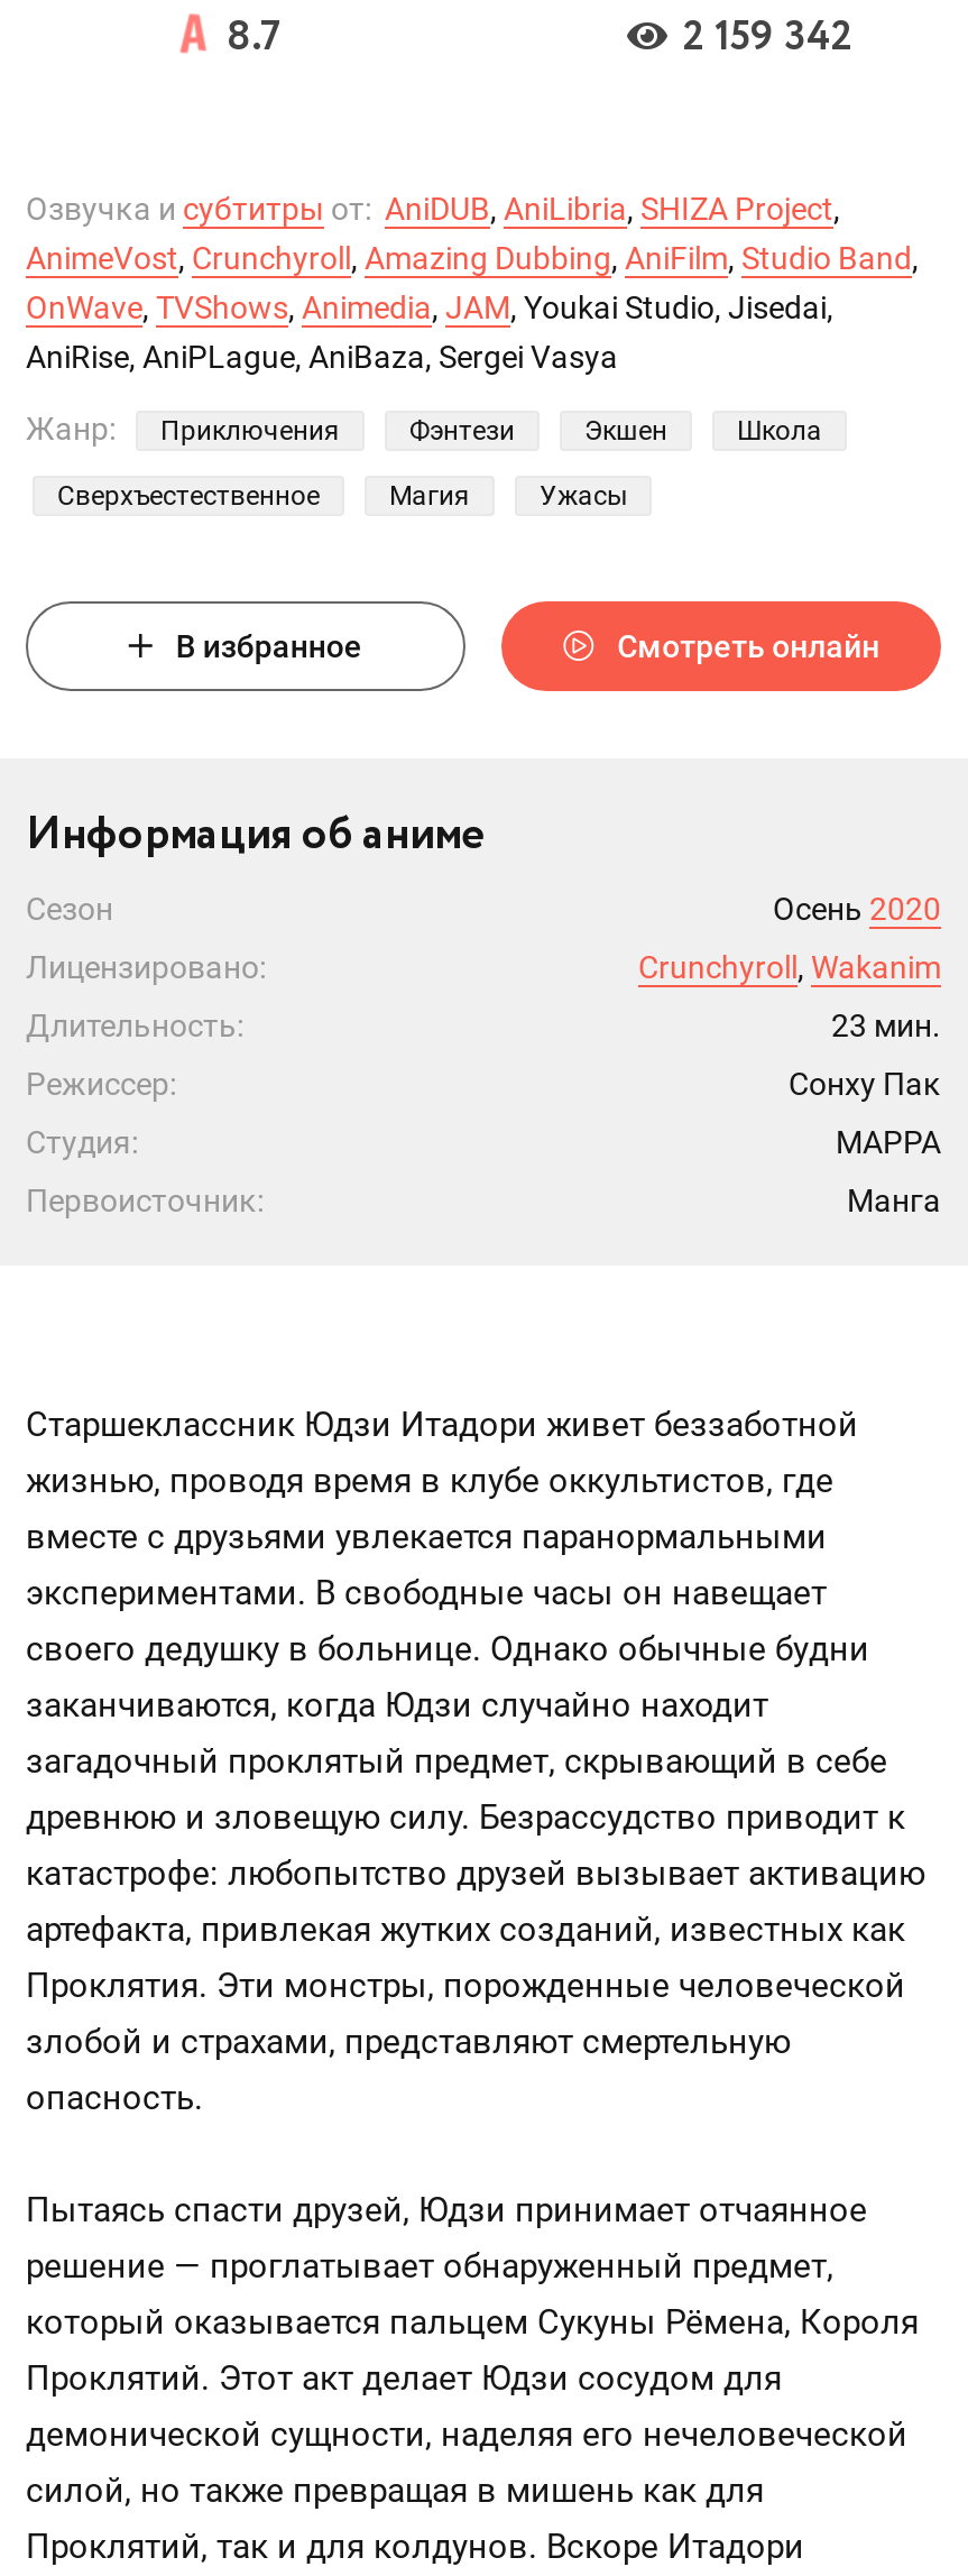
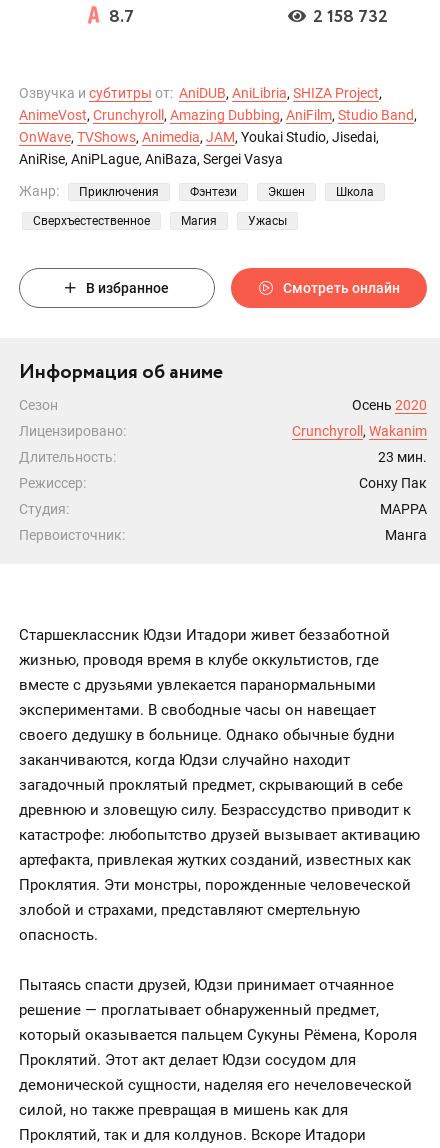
- 2 159 342
+ 2 158 732
